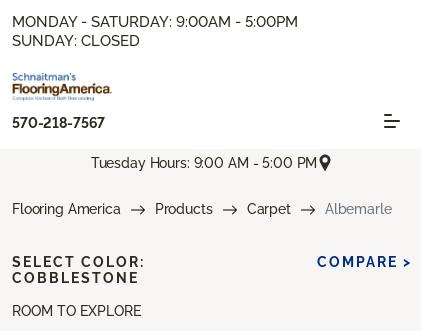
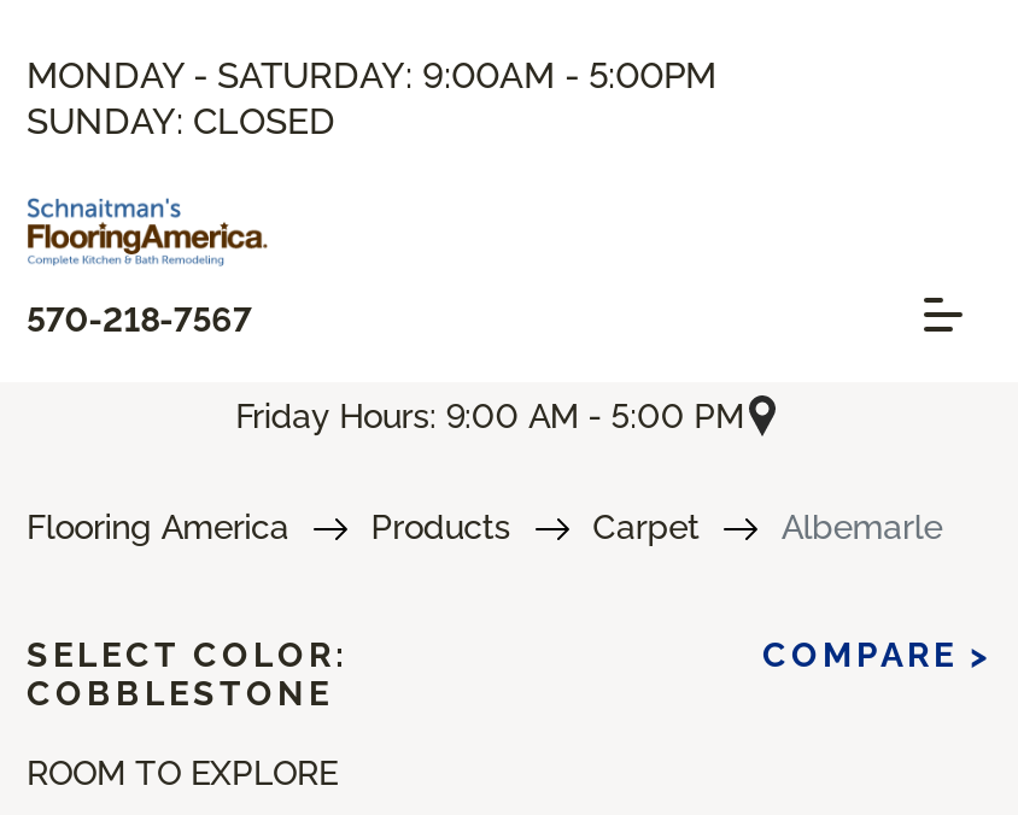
- Tuesday Hours: 9:00 AM - 5:00 PM
+ Friday Hours: 9:00 AM - 5:00 PM
